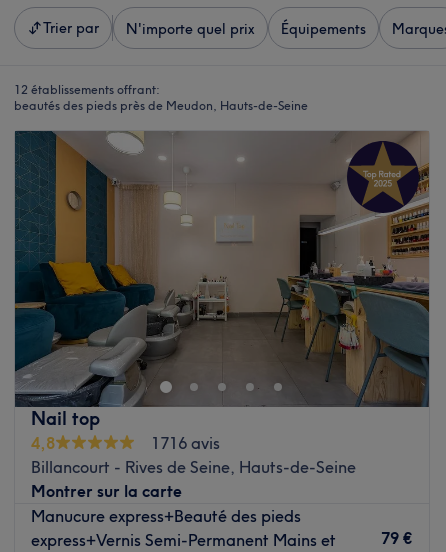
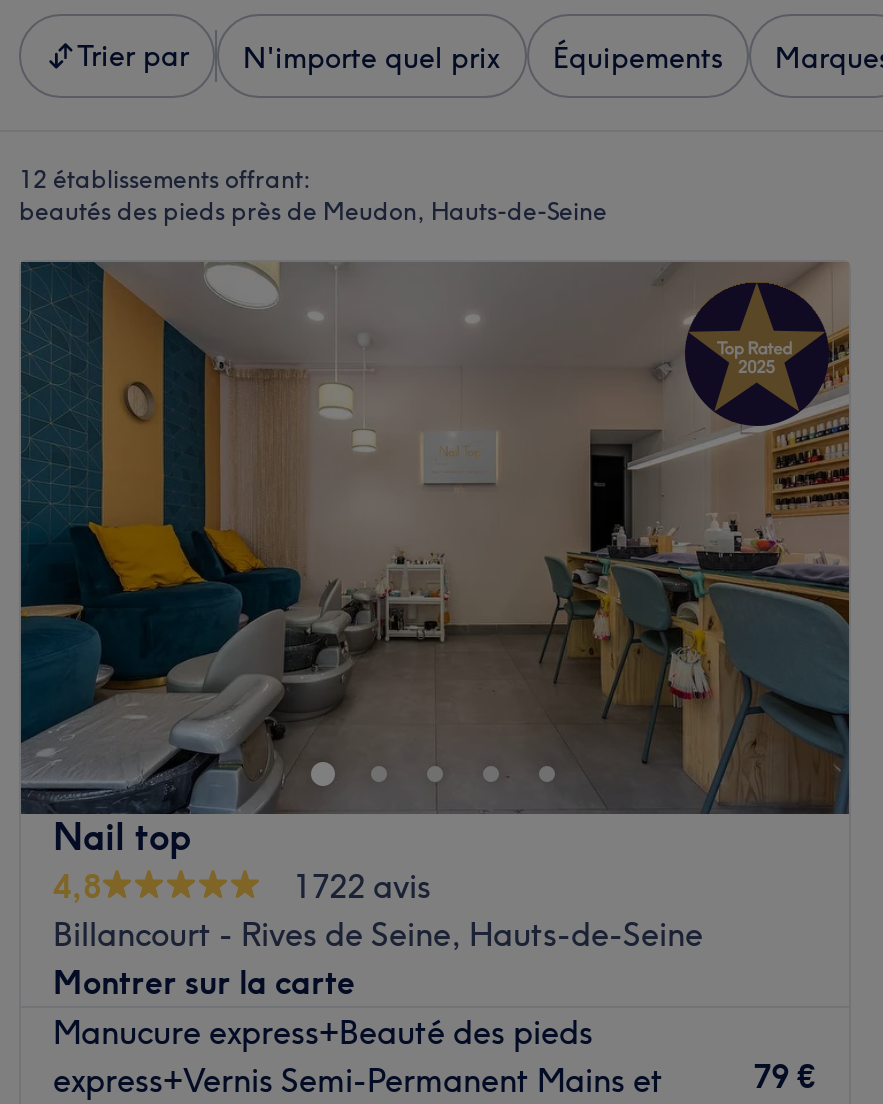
- 1716 avis
+ 1722 avis
